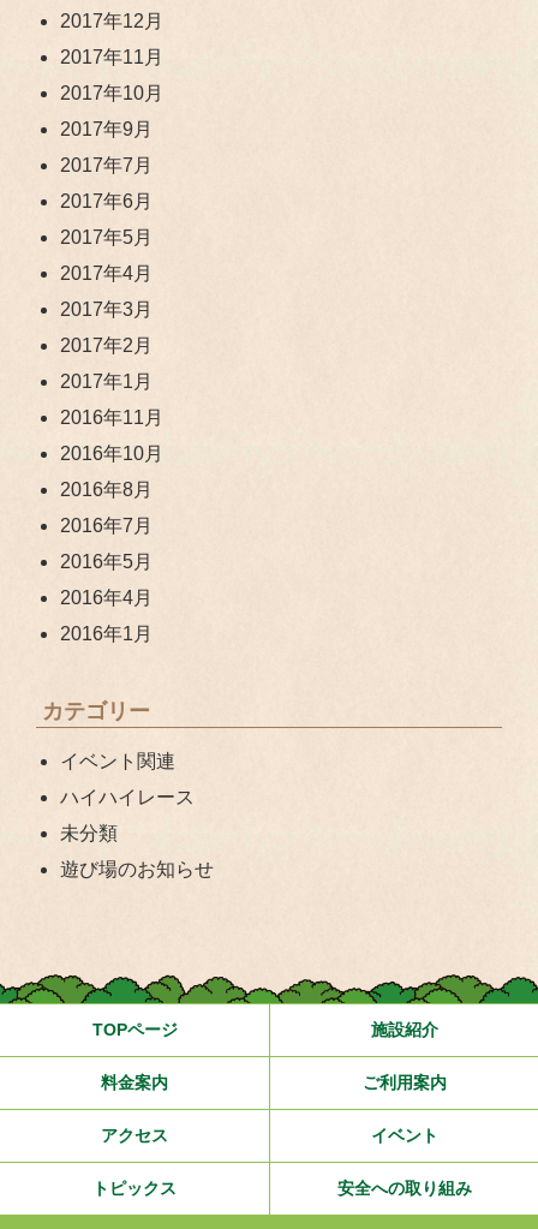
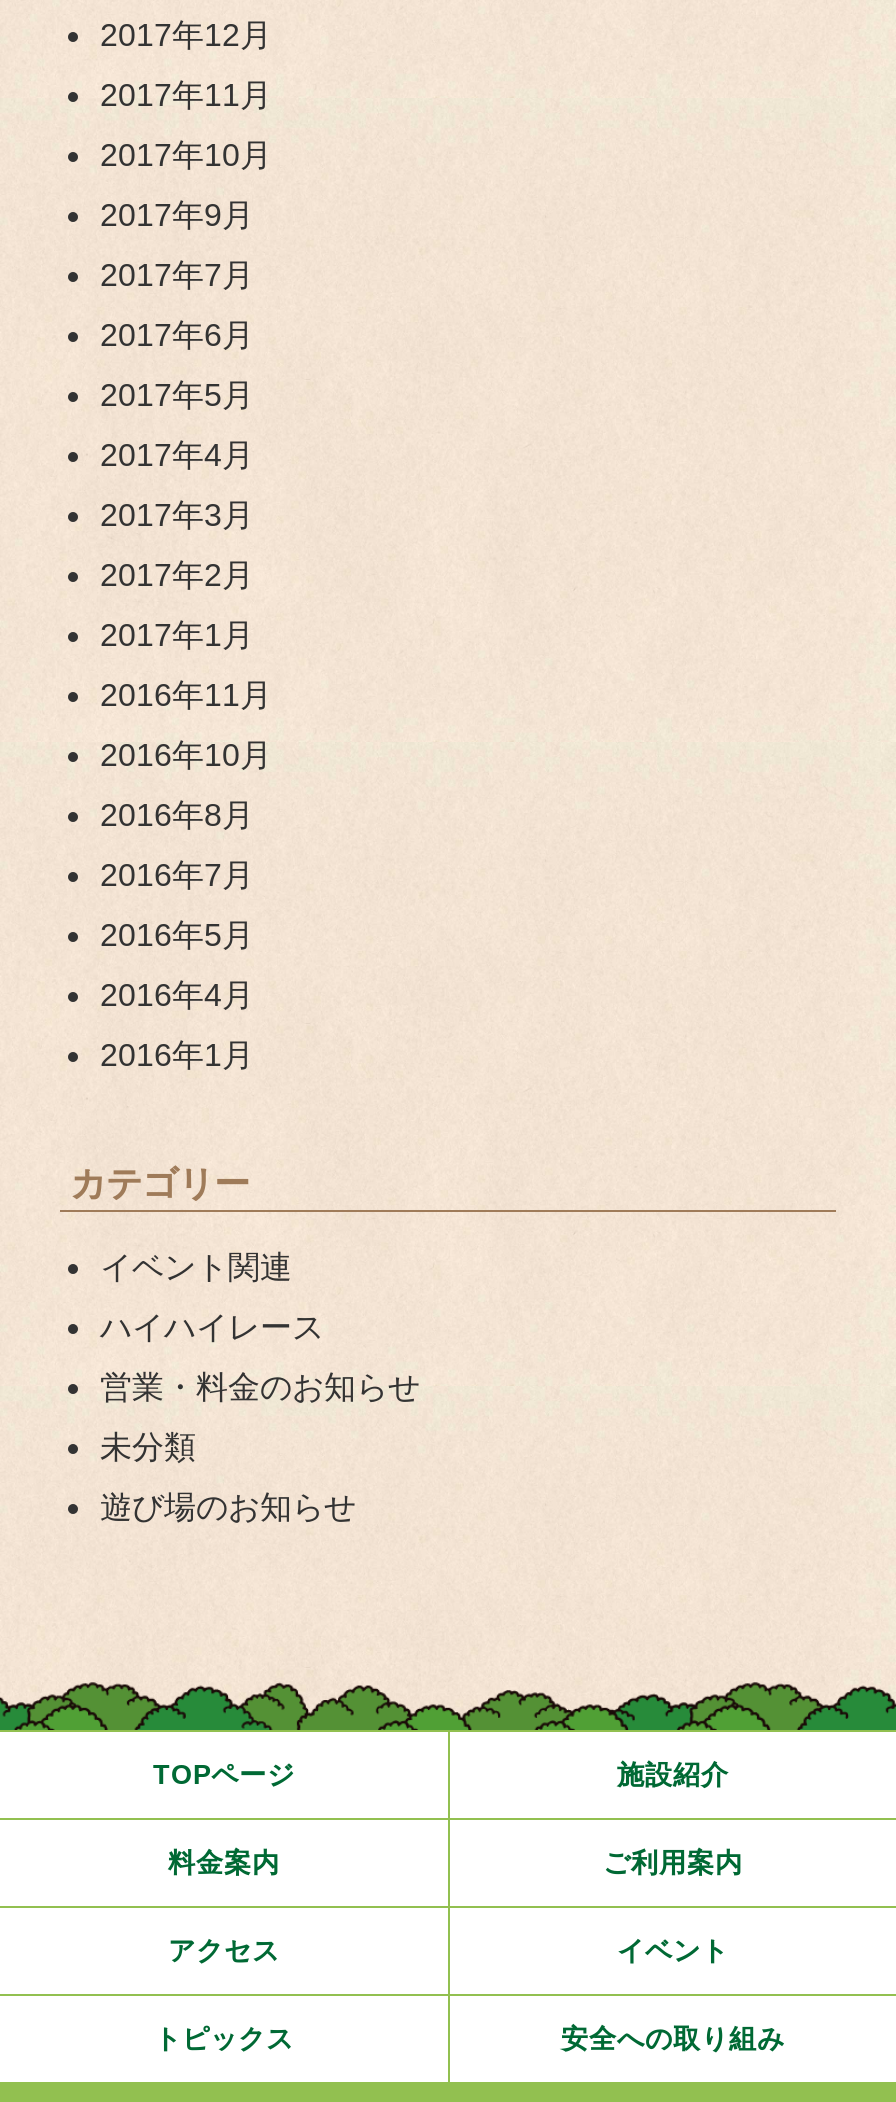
+ 営業・料金のお知らせ
